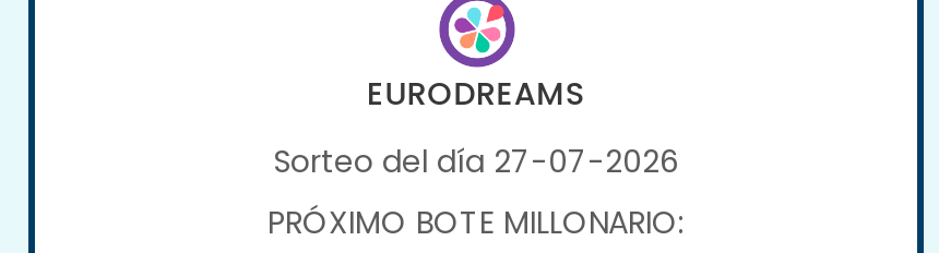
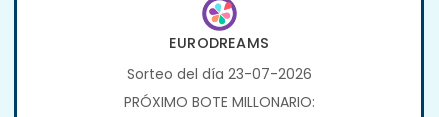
- Sorteo del día 27-07-2026
+ Sorteo del día 23-07-2026
